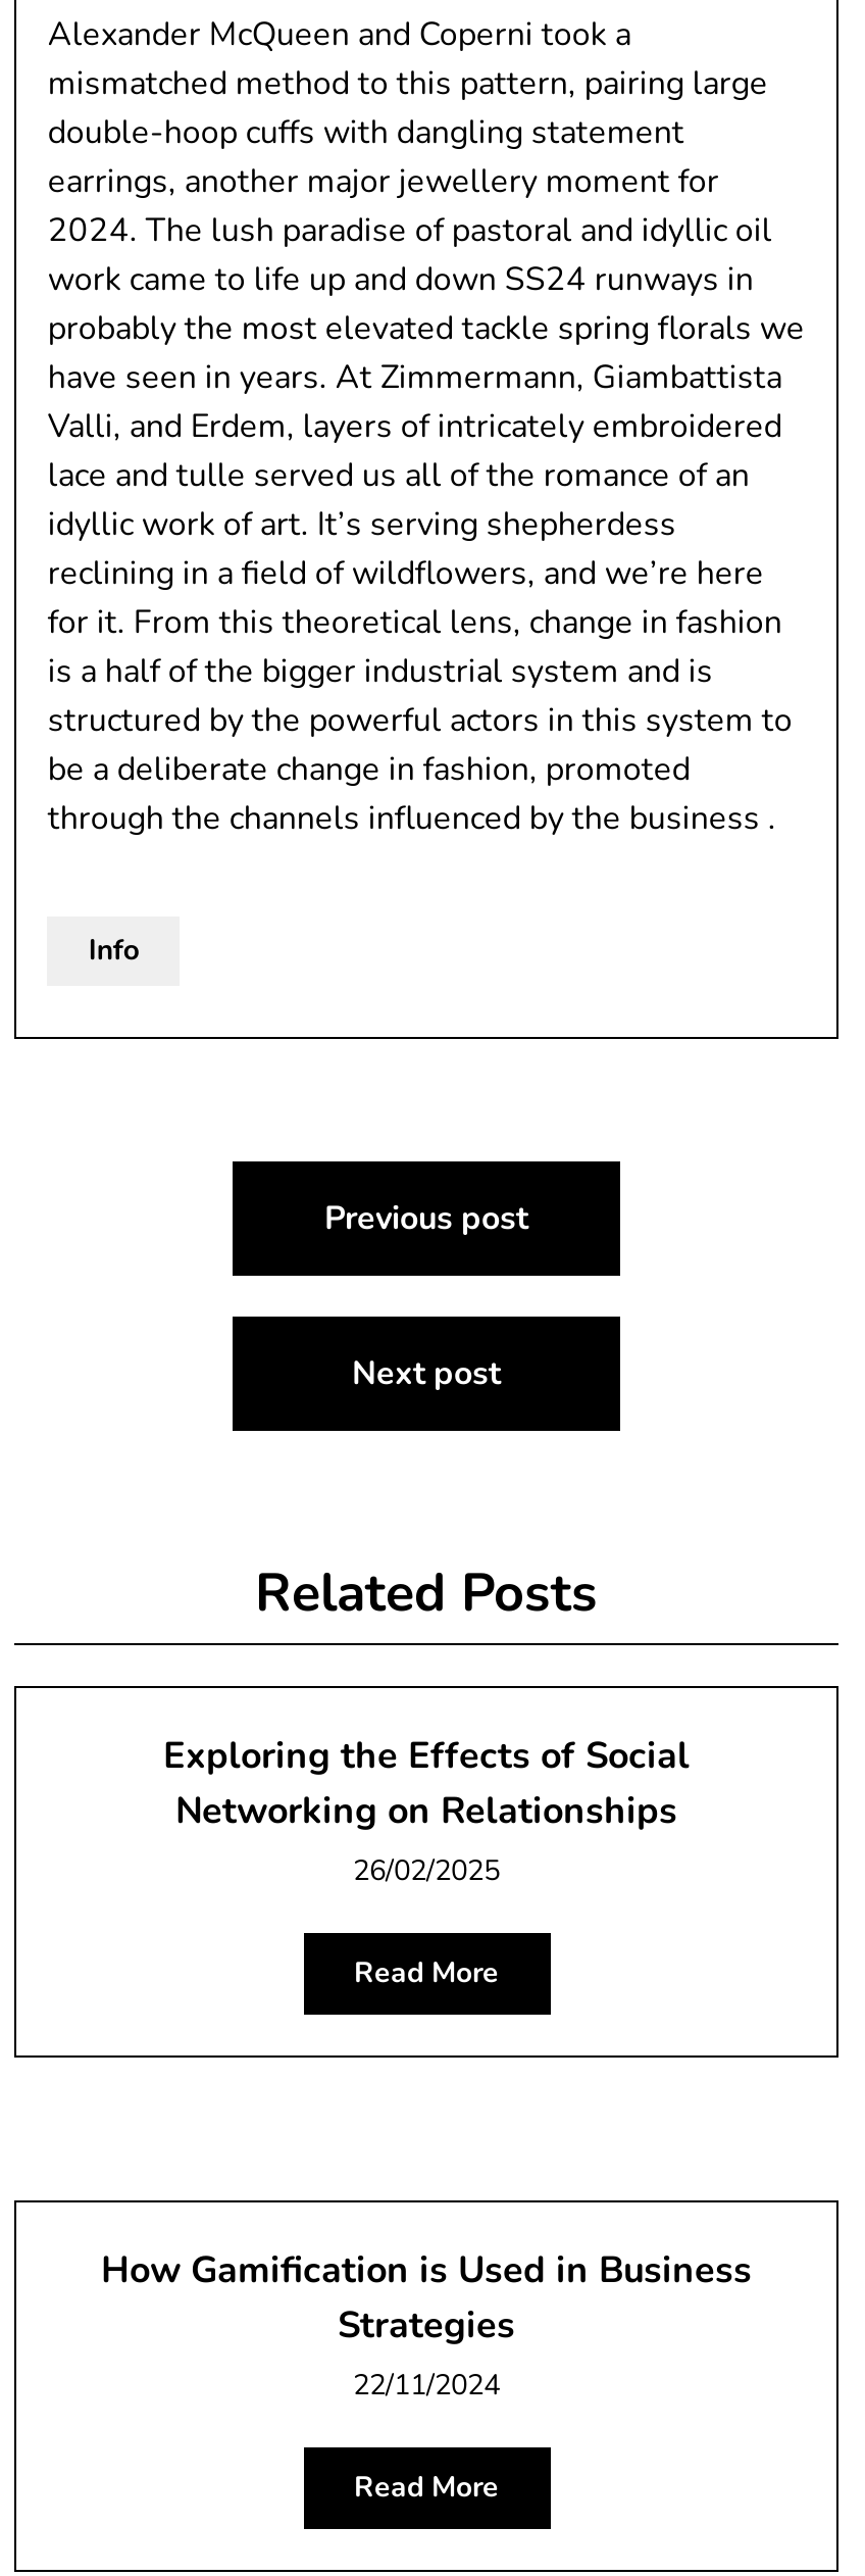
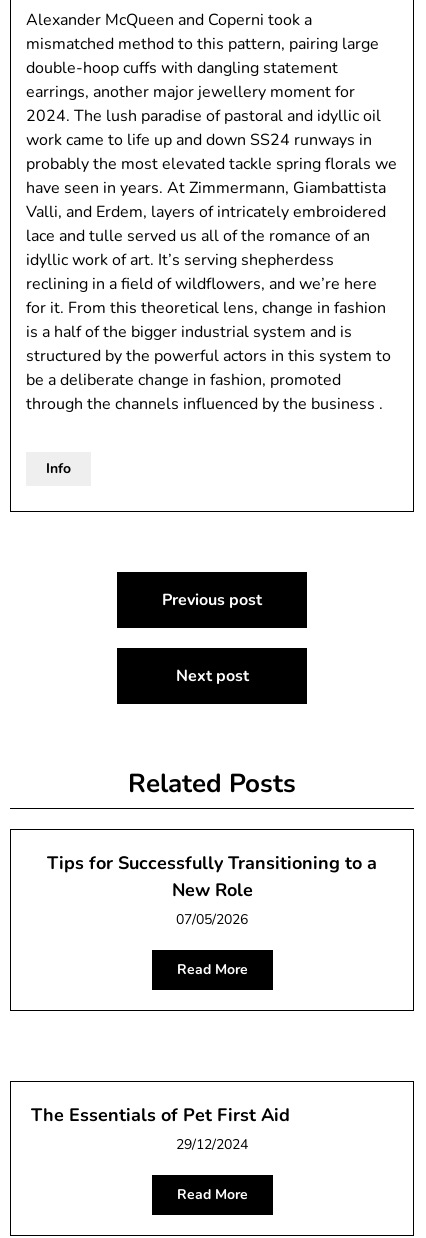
- Exploring the Effects of Social
- Networking on Relationships
- 26/02/2025
+ Tips for Successfully Transitioning to a
+ New Role
+ 07/05/2026

- How Gamification is Used in Business
- Strategies
- 22/11/2024
+ The Essentials of Pet First Aid
+ 29/12/2024
